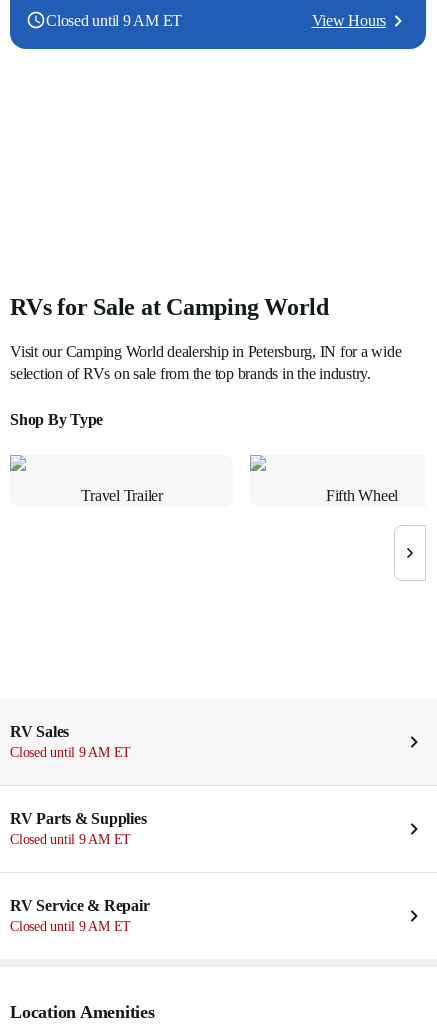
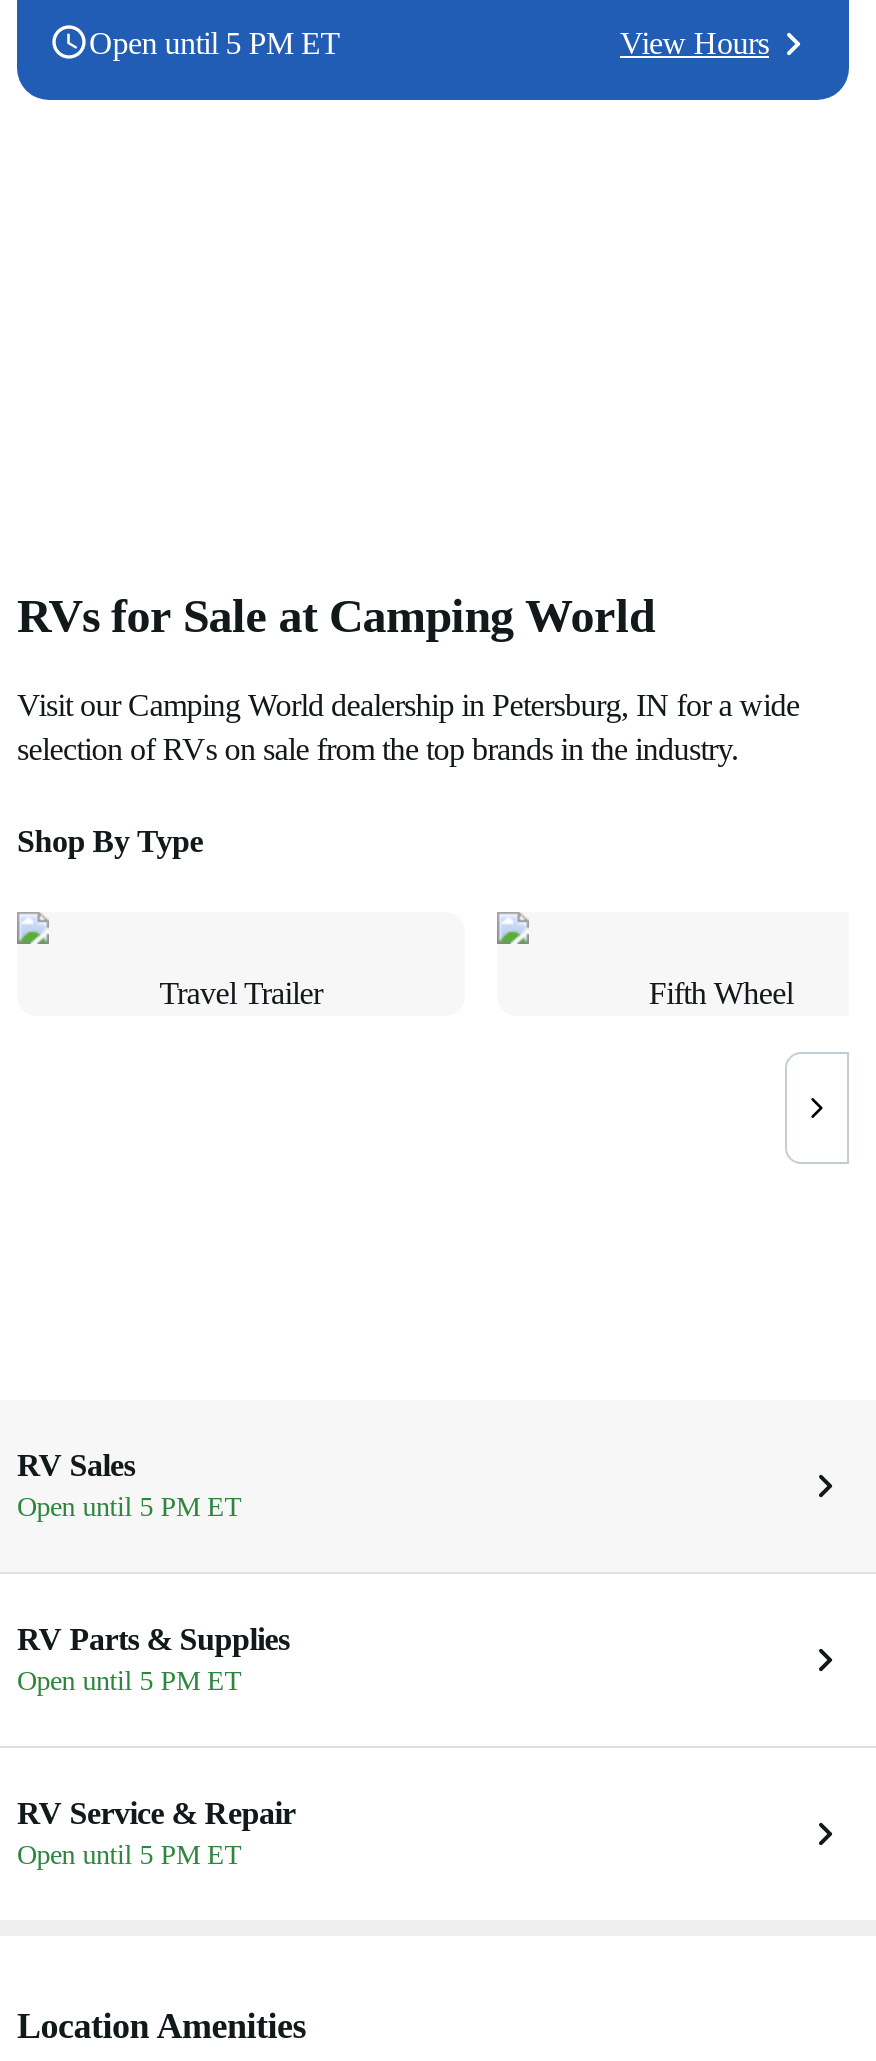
- Closed until 9 AM ET
+ Open until 5 PM ET

- Closed until 9 AM ET
+ Open until 5 PM ET

- Closed until 9 AM ET
+ Open until 5 PM ET

- Closed until 9 AM ET
+ Open until 5 PM ET
